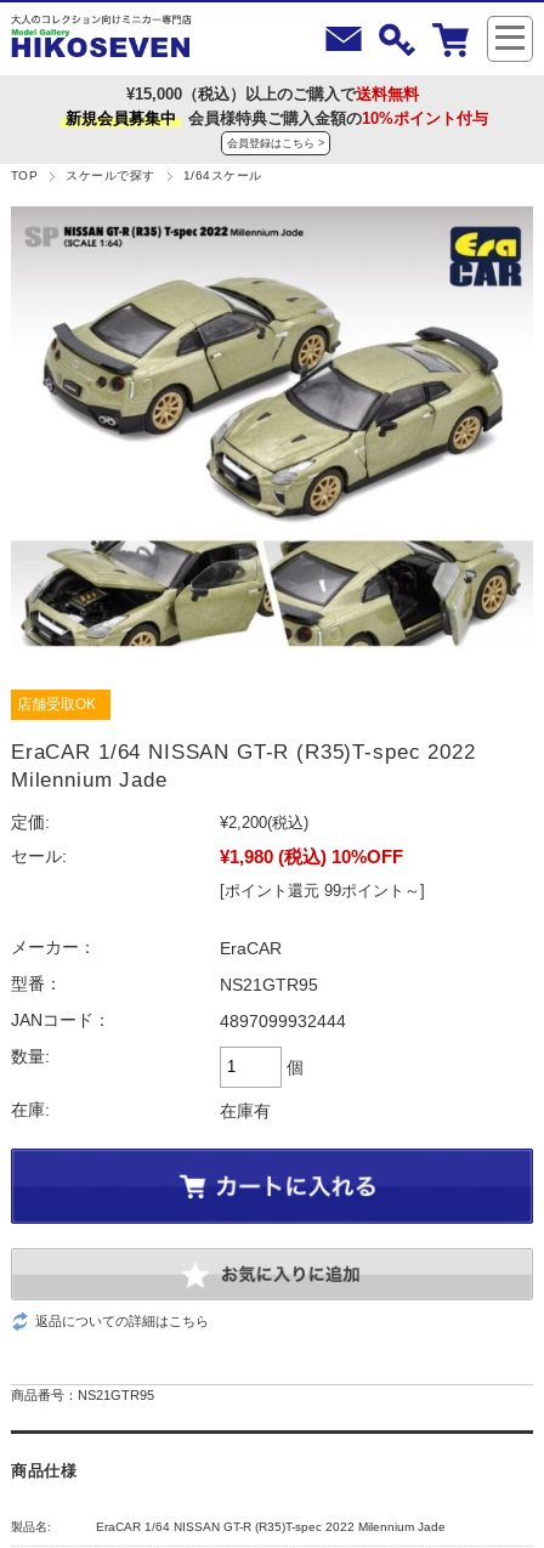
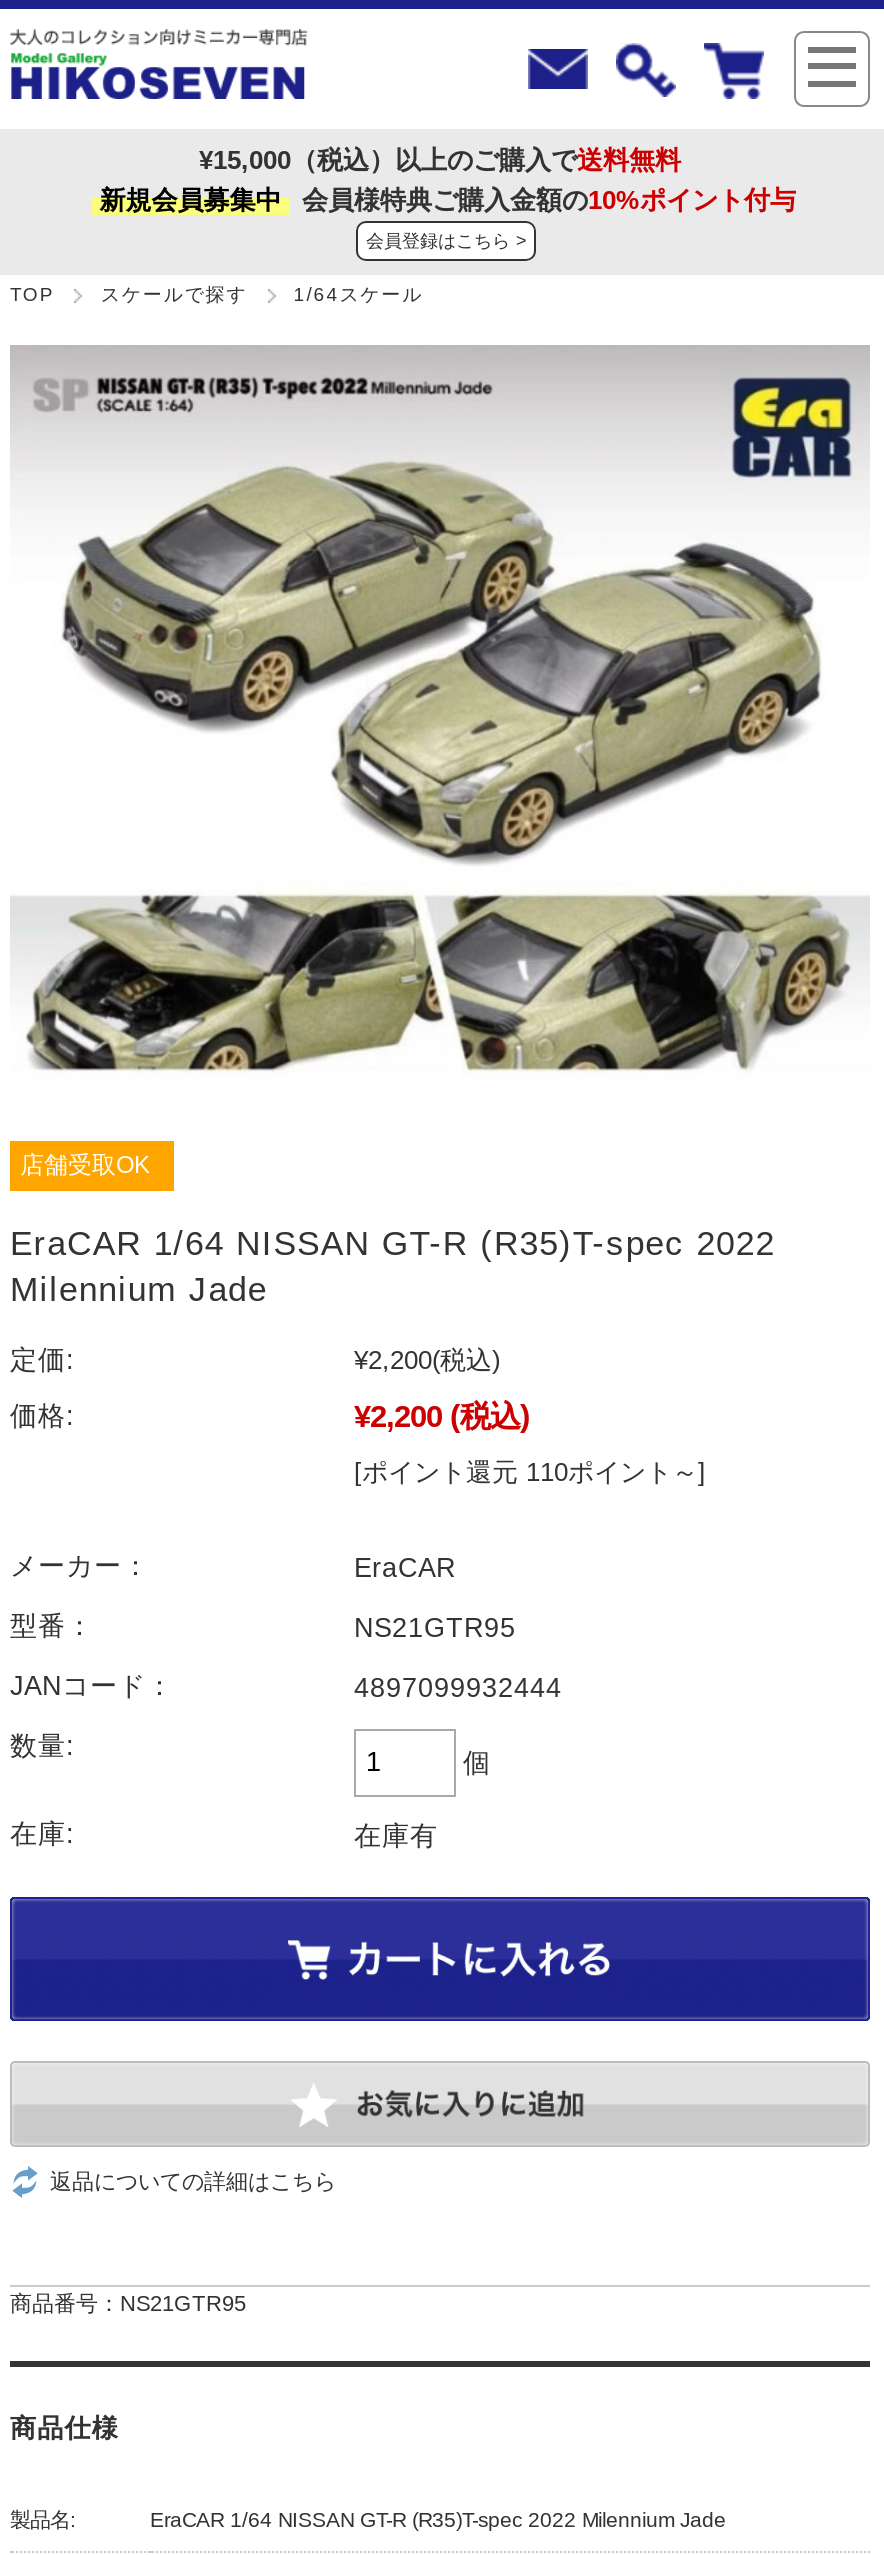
- セール:
- ¥1,980 (税込) 10%OFF
+ 価格:
+ ¥2,200 (税込)

- [ポイント還元 99ポイント～]
+ [ポイント還元 110ポイント～]
